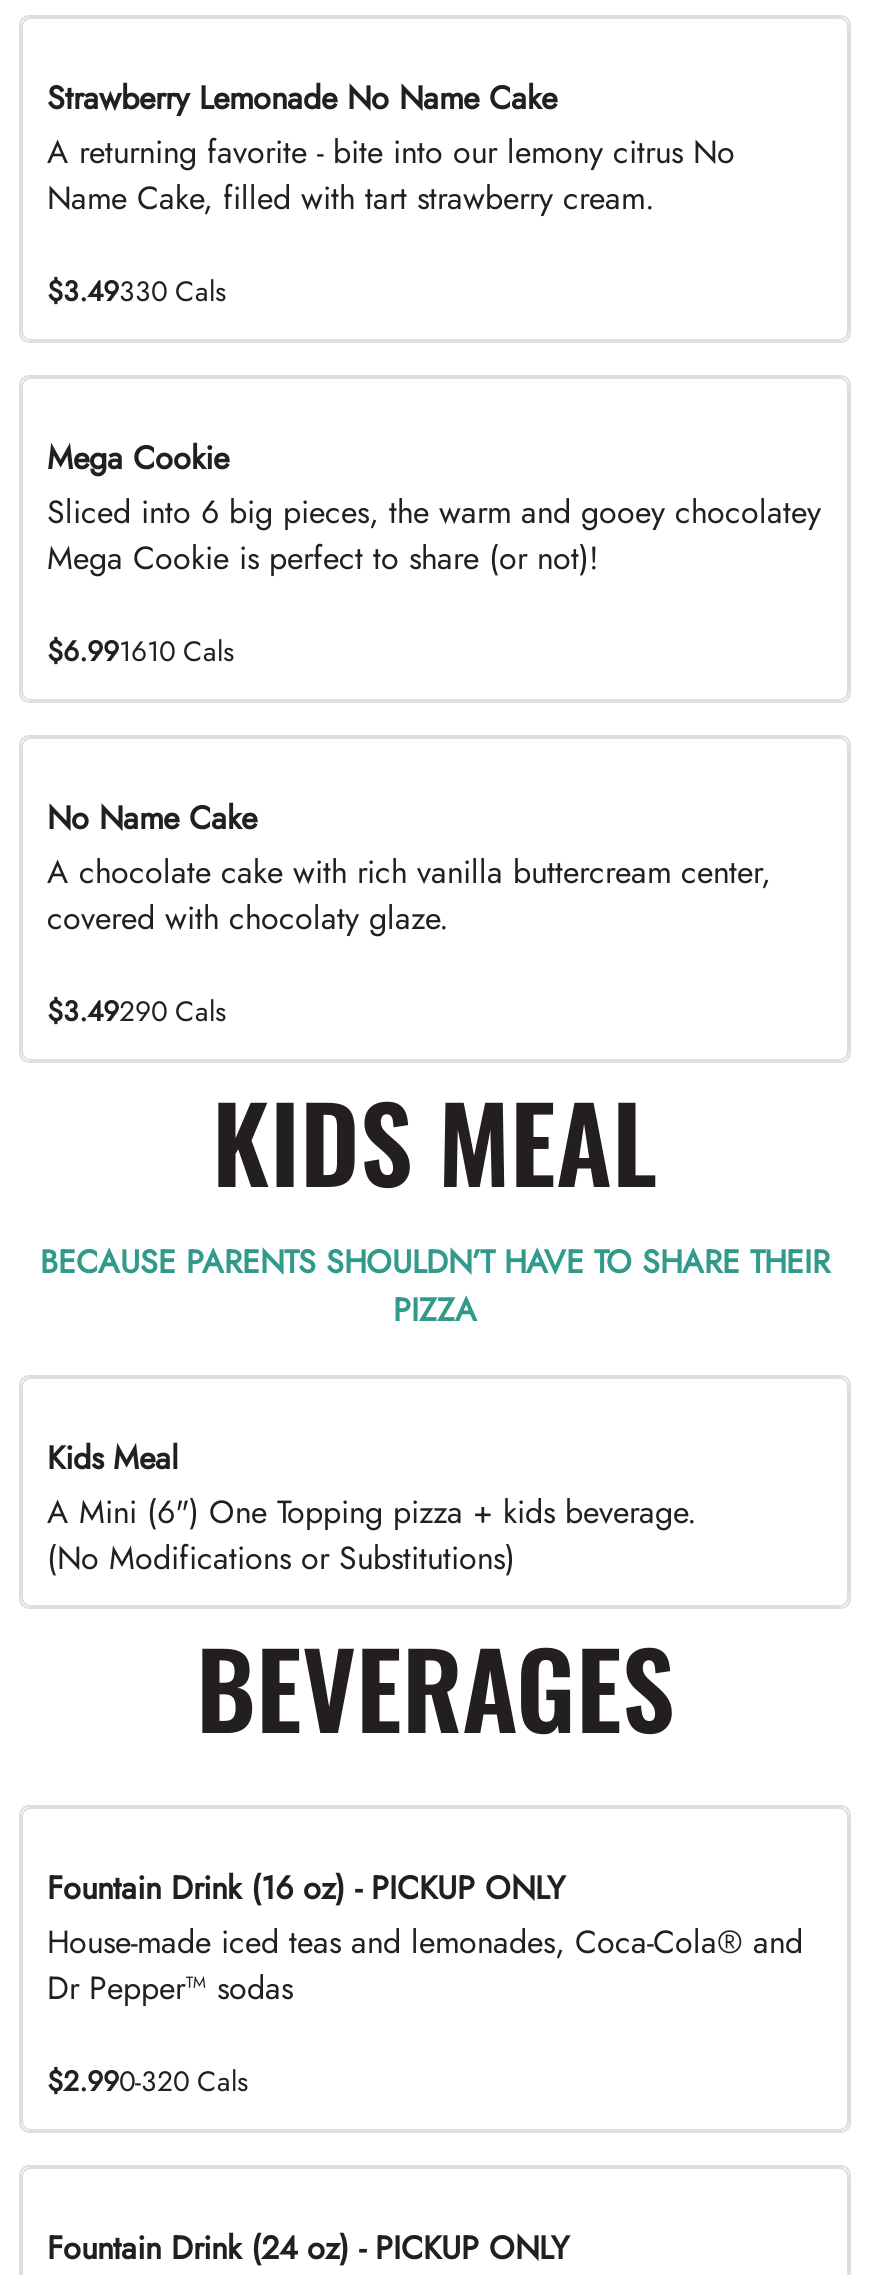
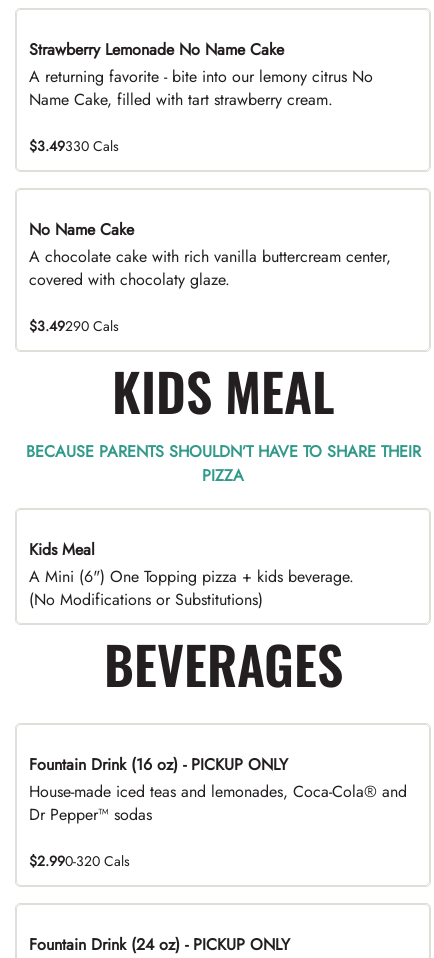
- Mega Cookie
- Sliced into 6 big pieces, the warm and gooey chocolatey
- Mega Cookie is perfect to share (or not)!
- $6.991610 Cals
